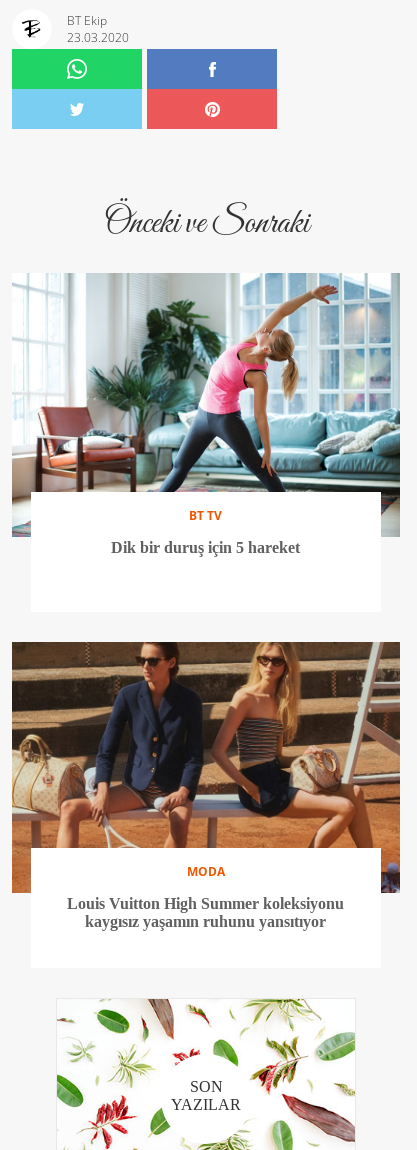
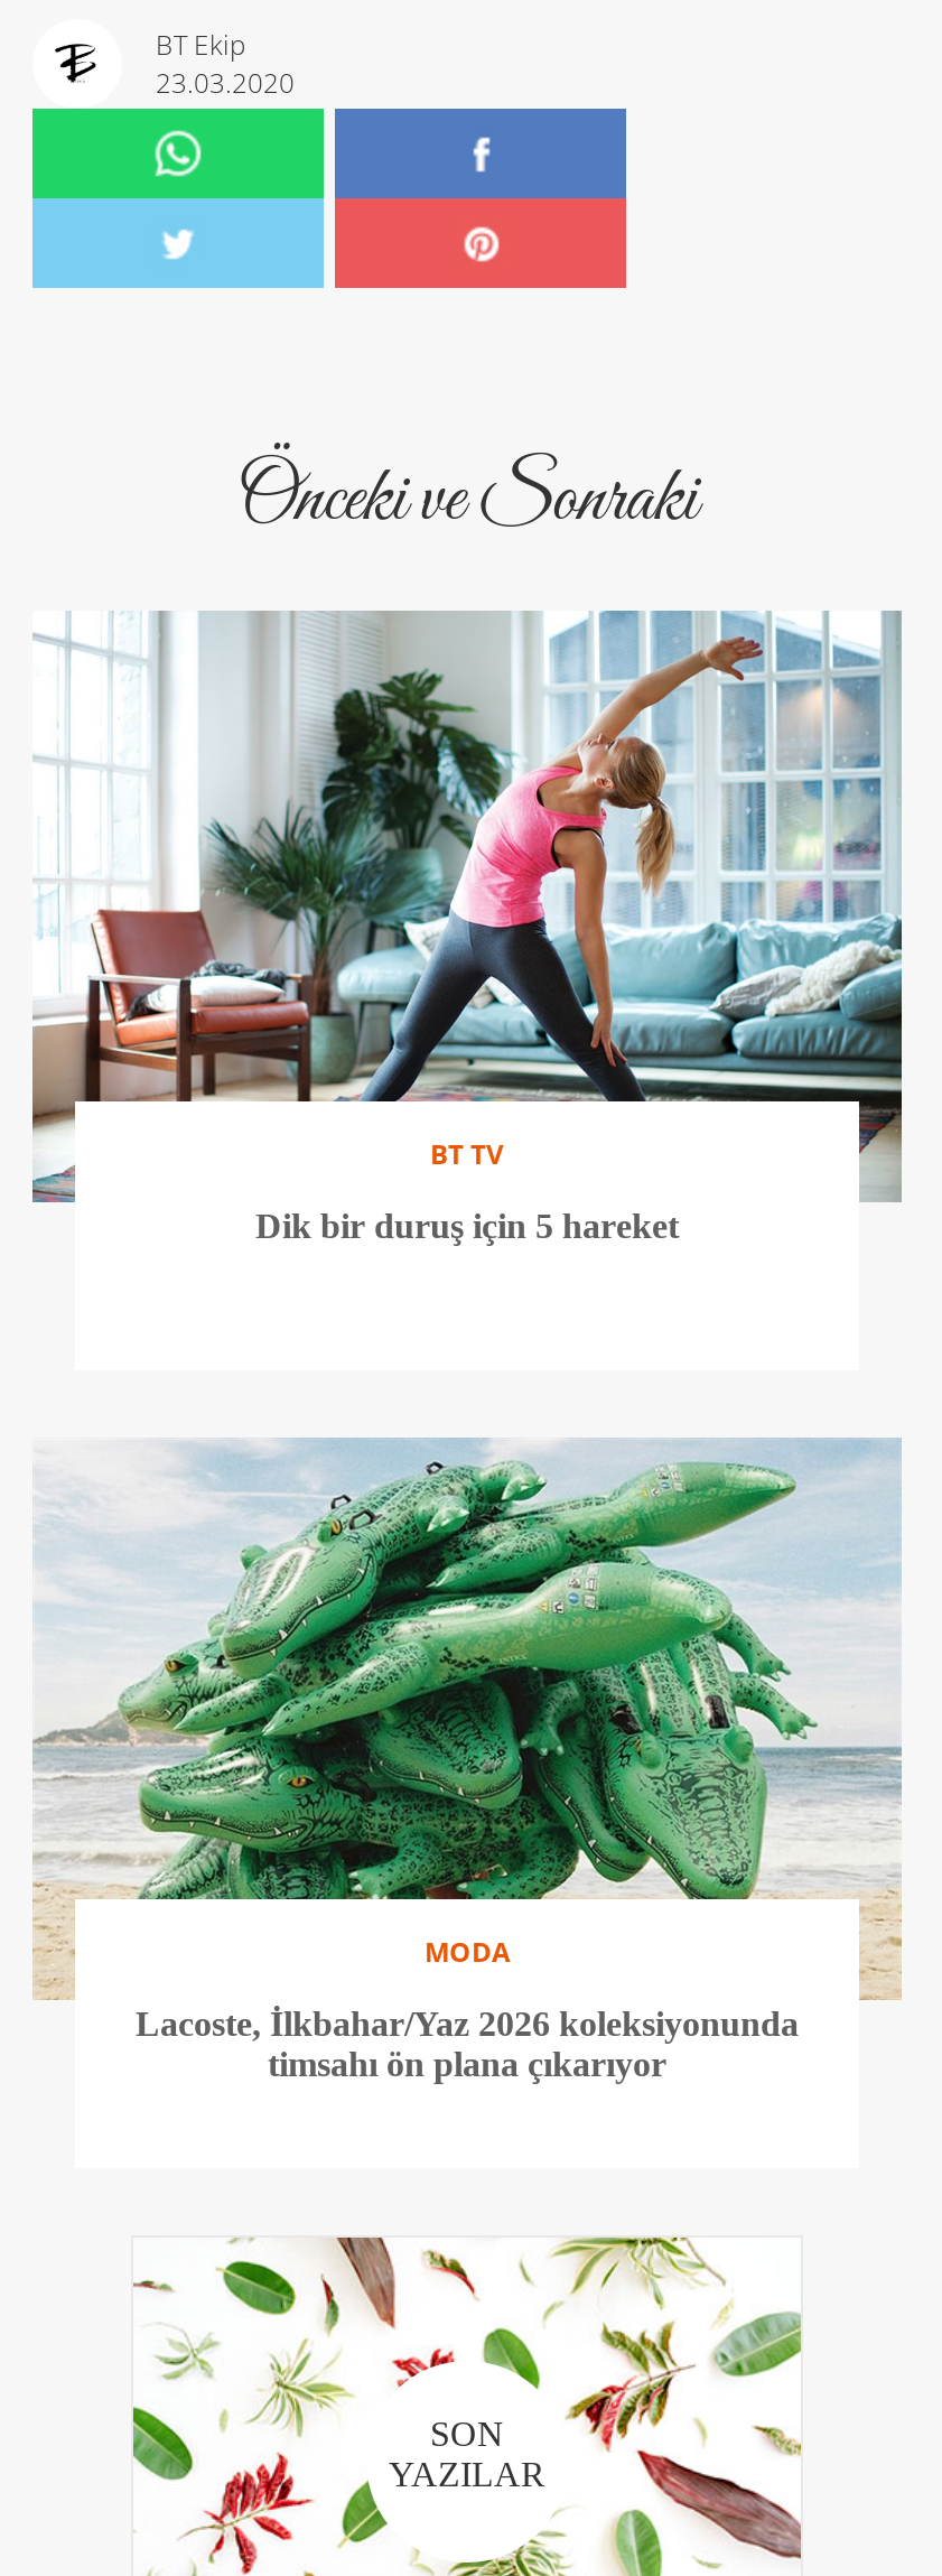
- [image]
- Louis Vuitton High Summer koleksiyonu
- kaygısız yaşamın ruhunu yansıtıyor
+ [image]
+ Lacoste, İlkbahar/Yaz 2026 koleksiyonunda
+ timsahı ön plana çıkarıyor
